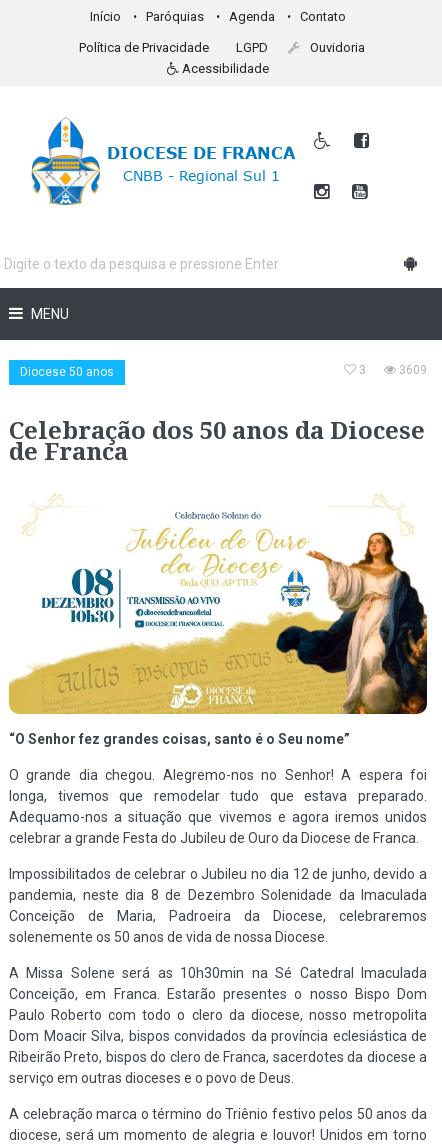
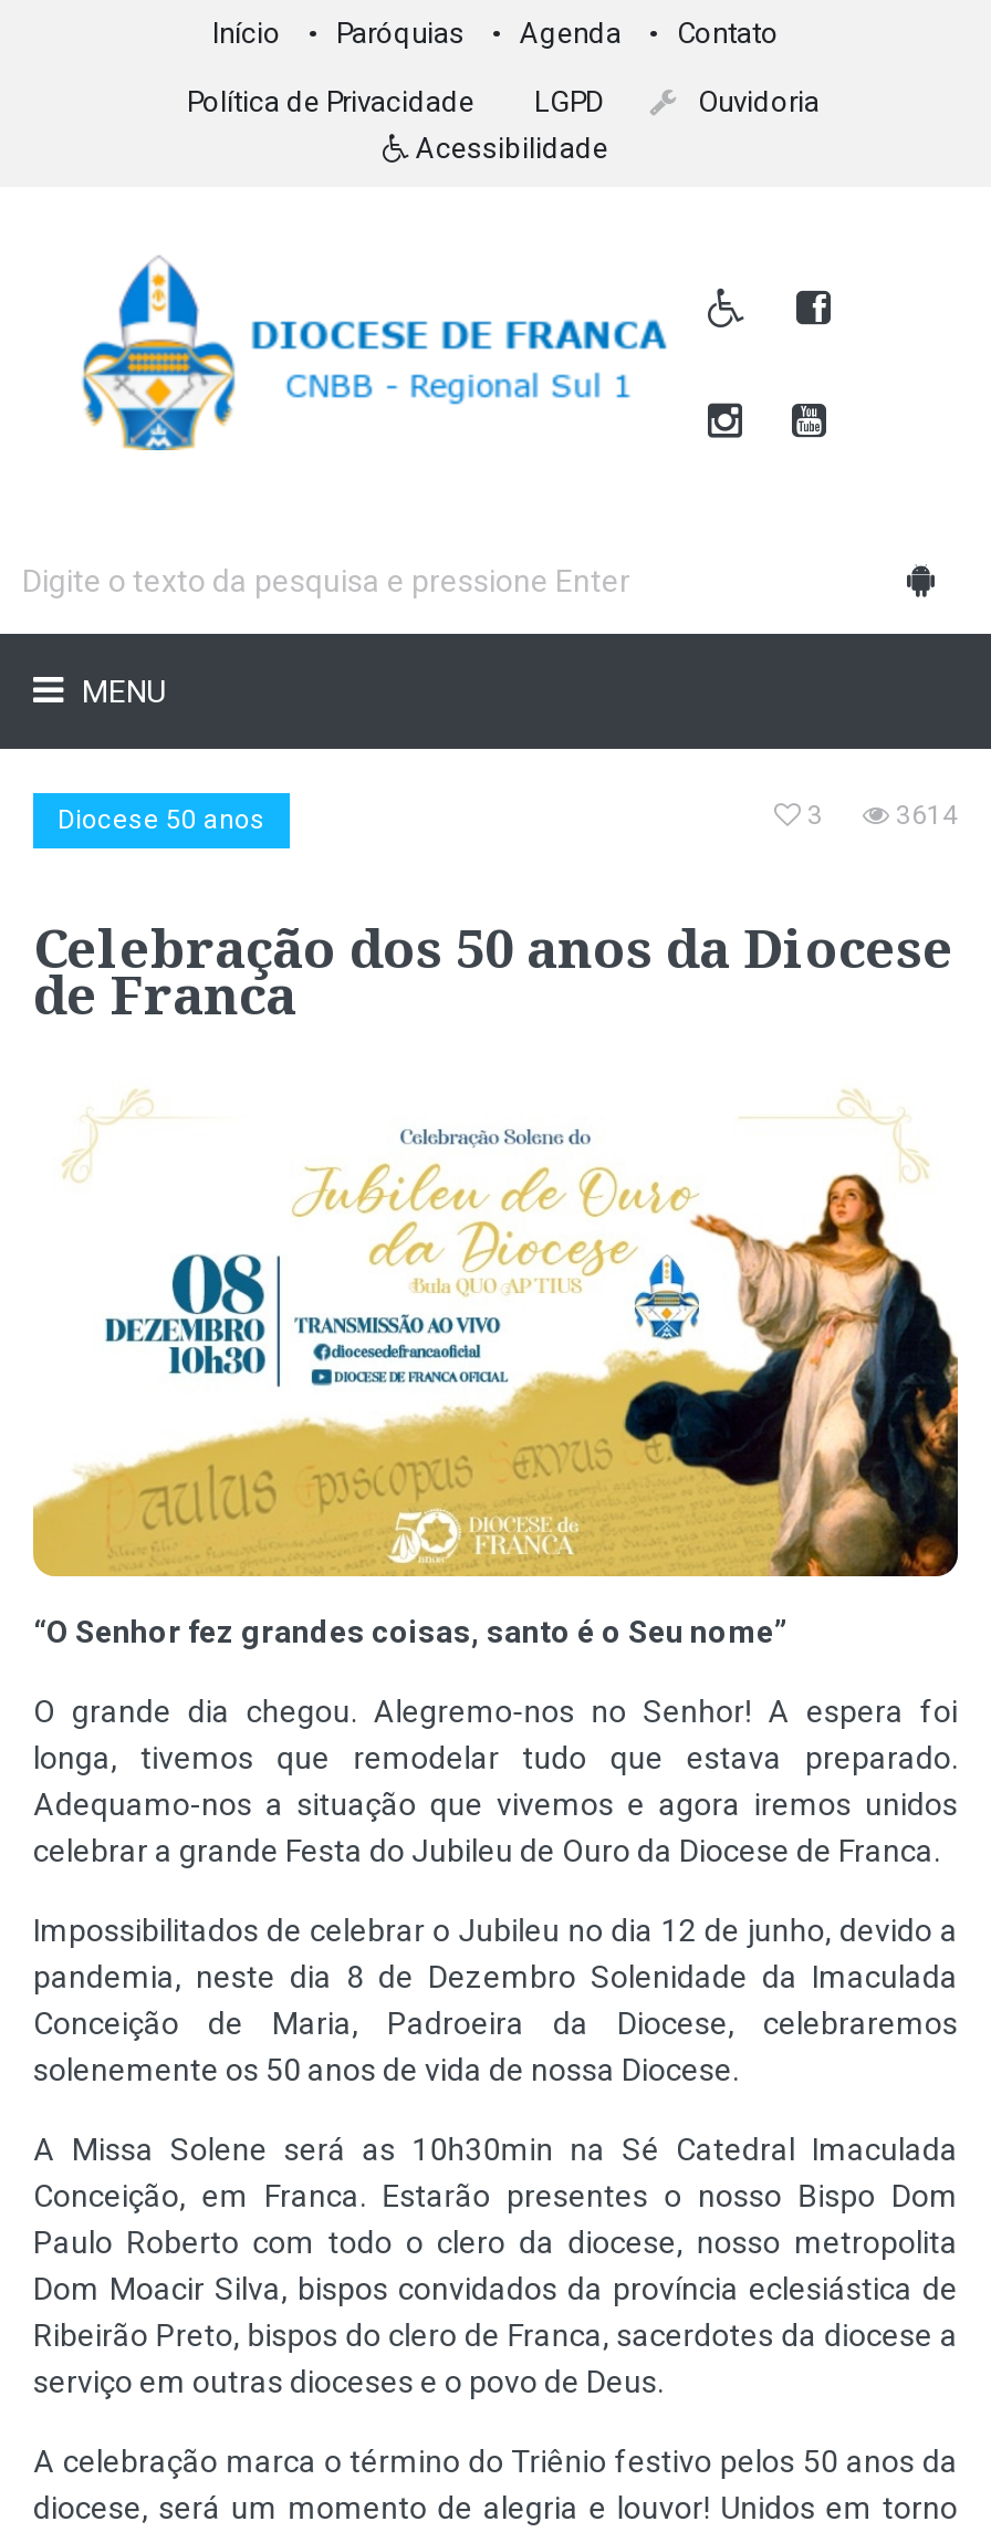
- 3609
+ 3614
